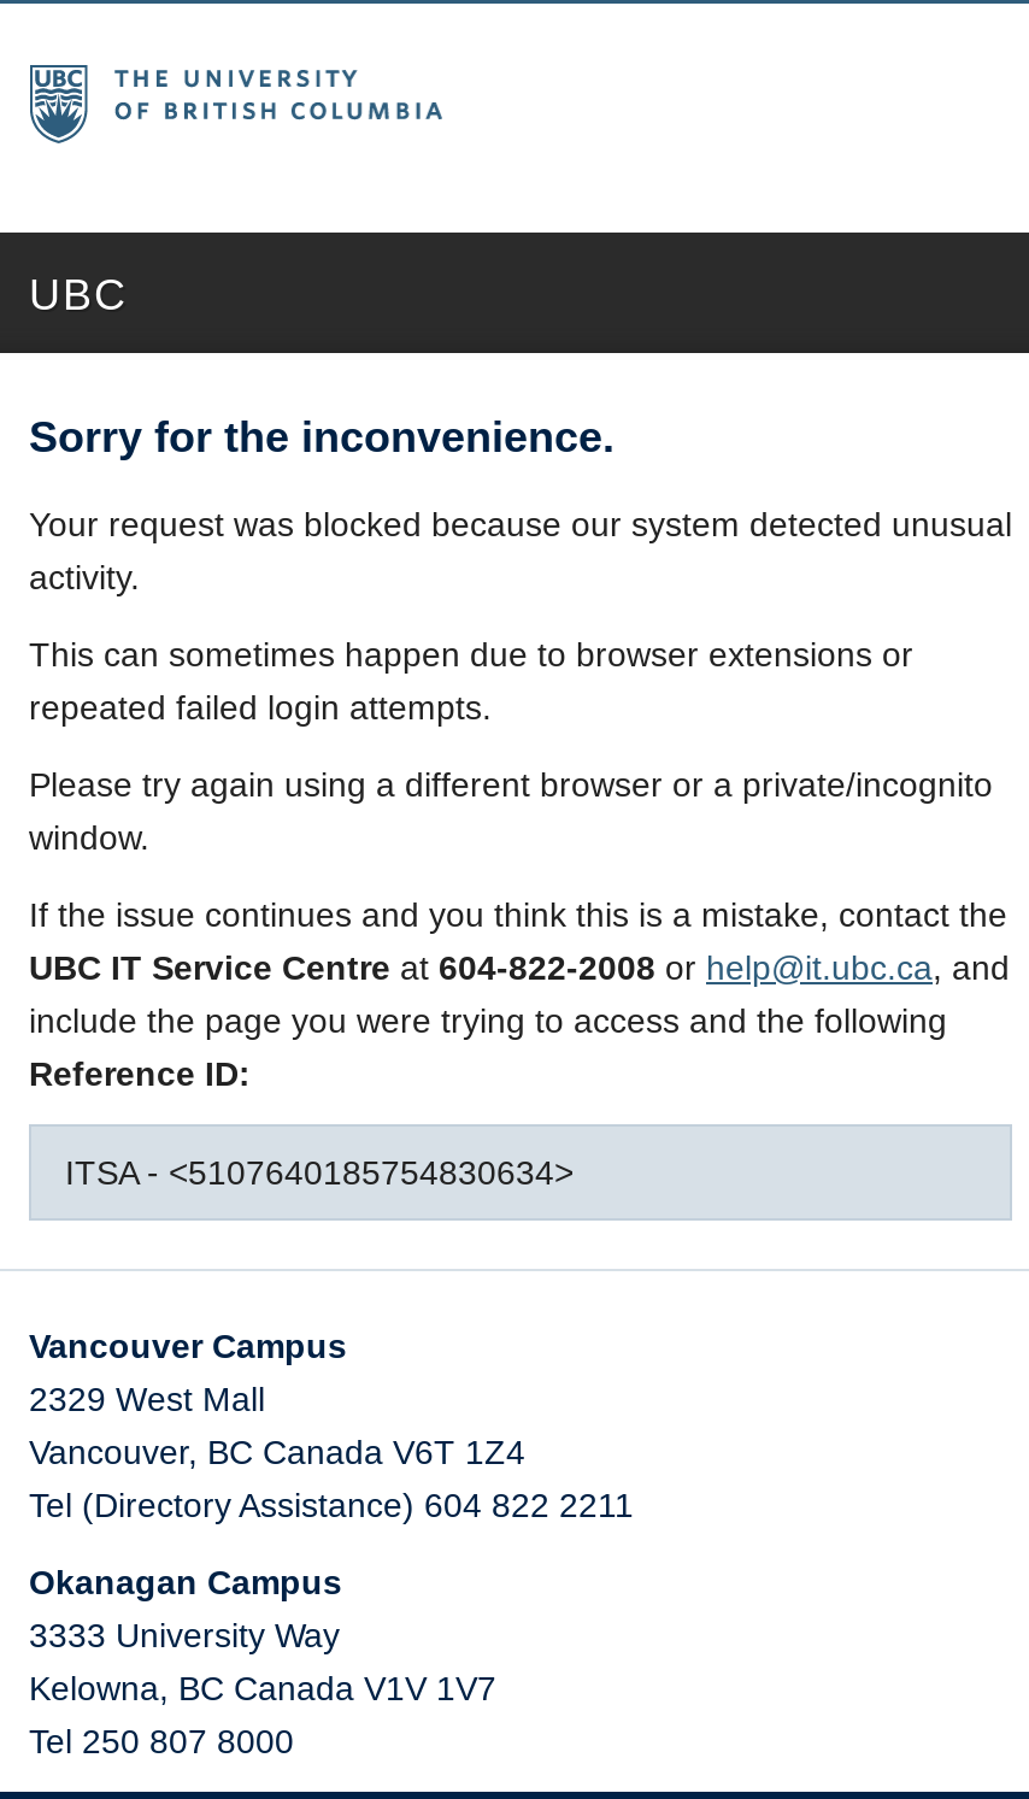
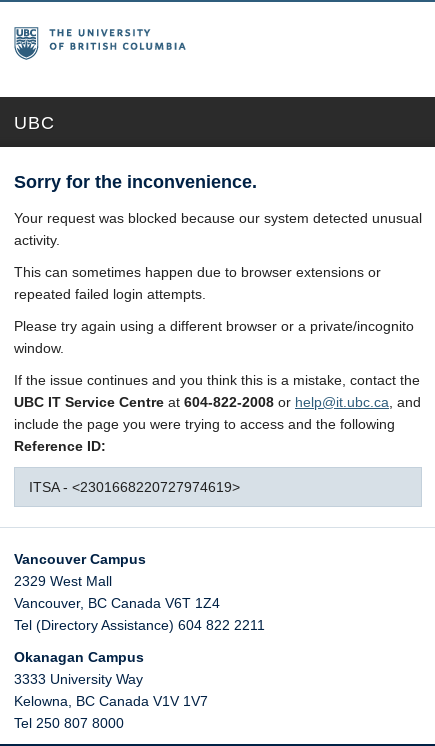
- ITSA - <5107640185754830634>
+ ITSA - <2301668220727974619>
